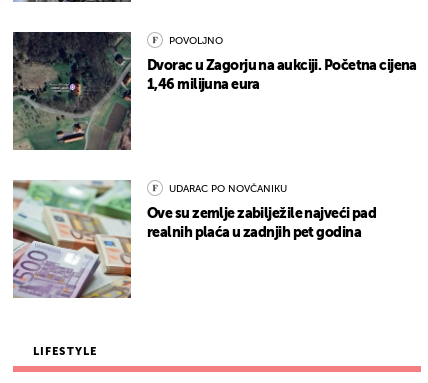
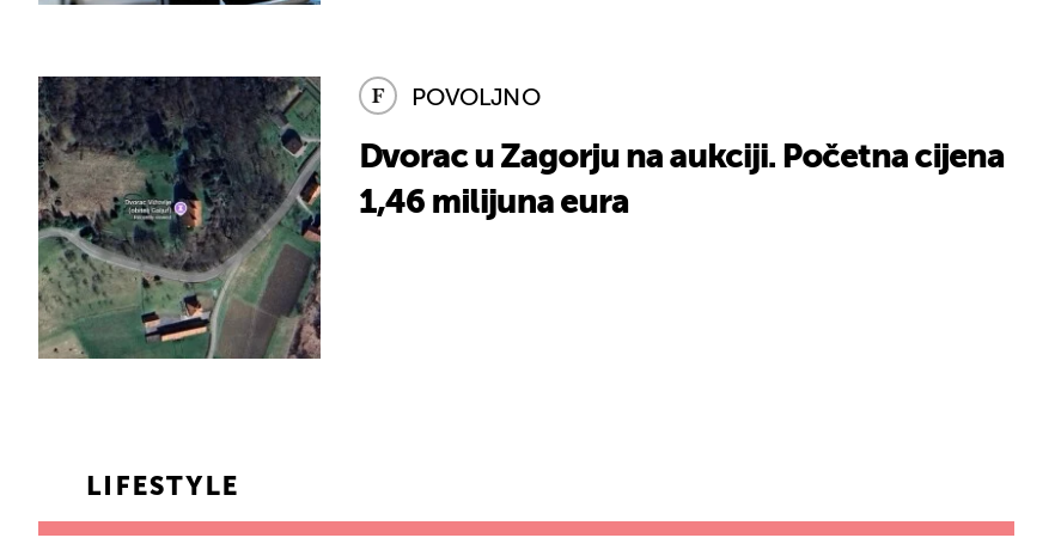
- [image]
- UDARAC PO NOVČANIKU
- Ove su zemlje zabilježile najveći pad
- realnih plaća u zadnjih pet godina
